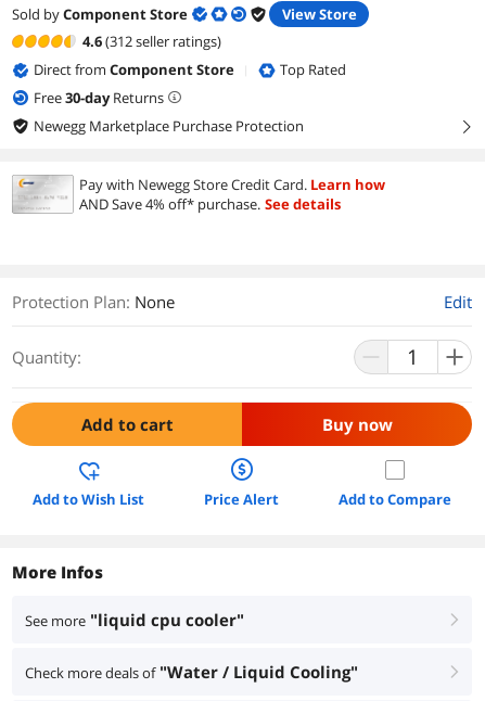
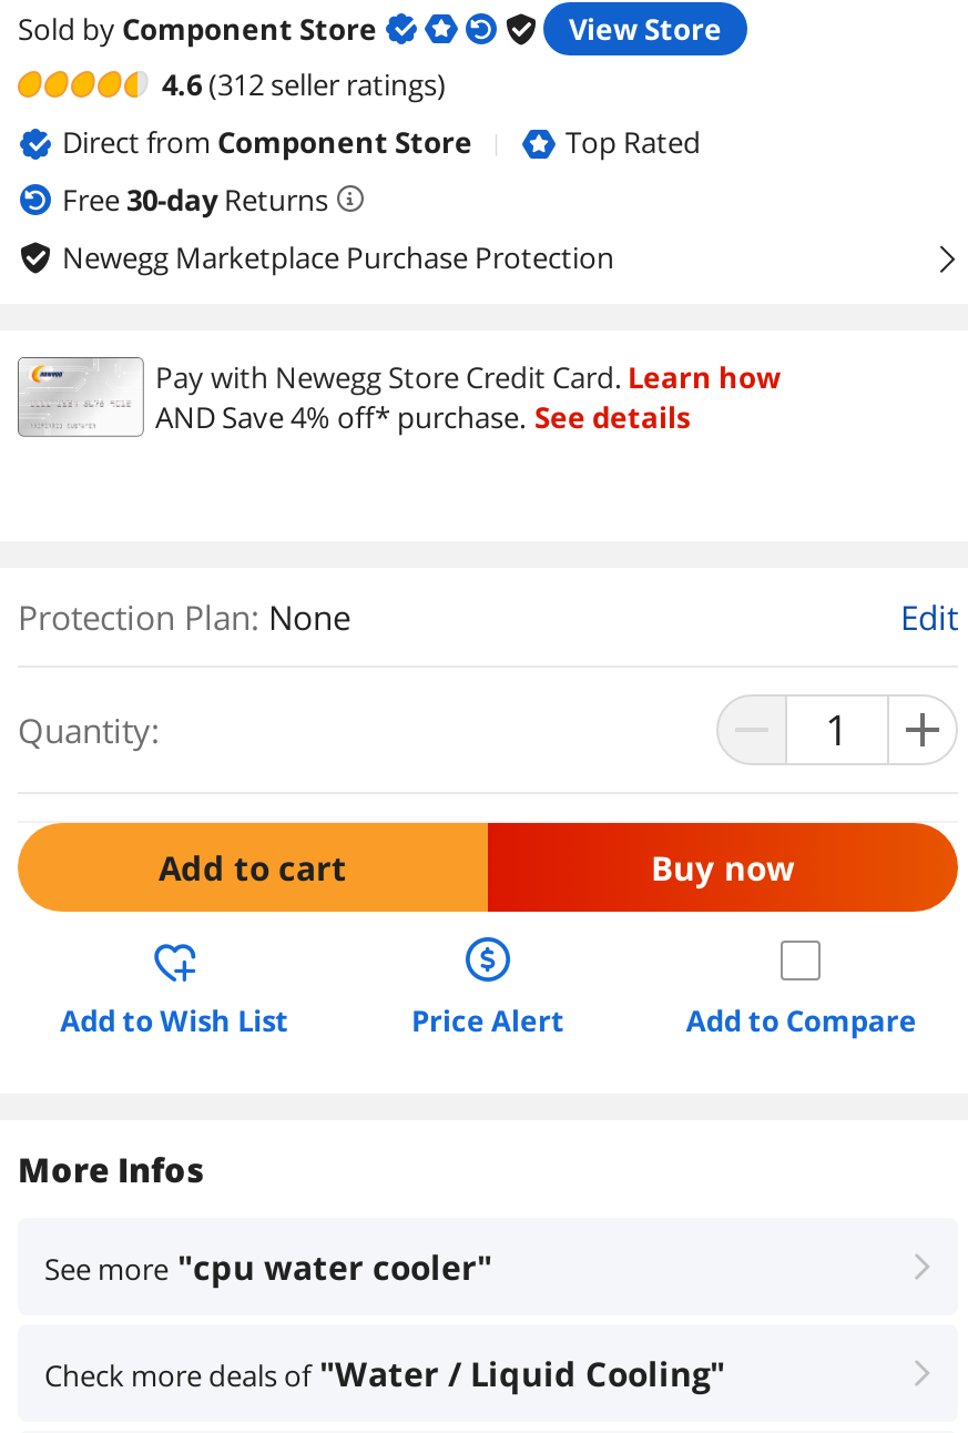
- See more "liquid cpu cooler"
+ See more "cpu water cooler"
